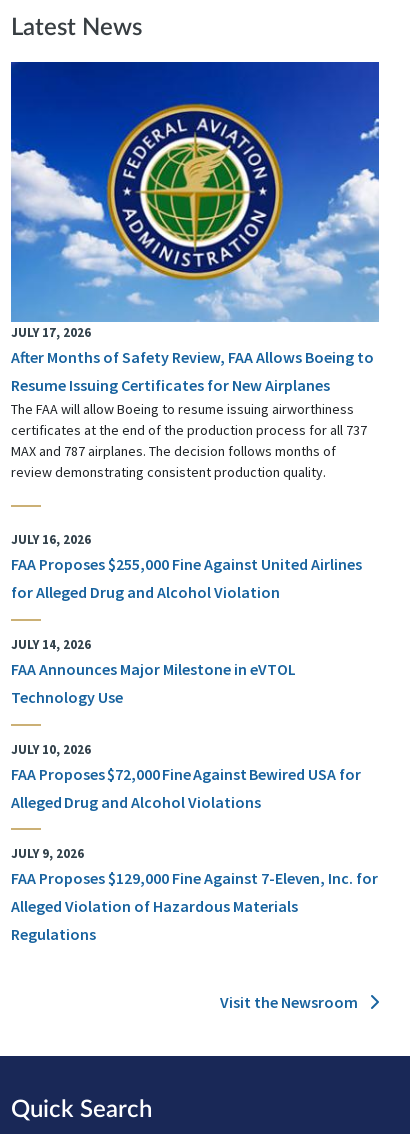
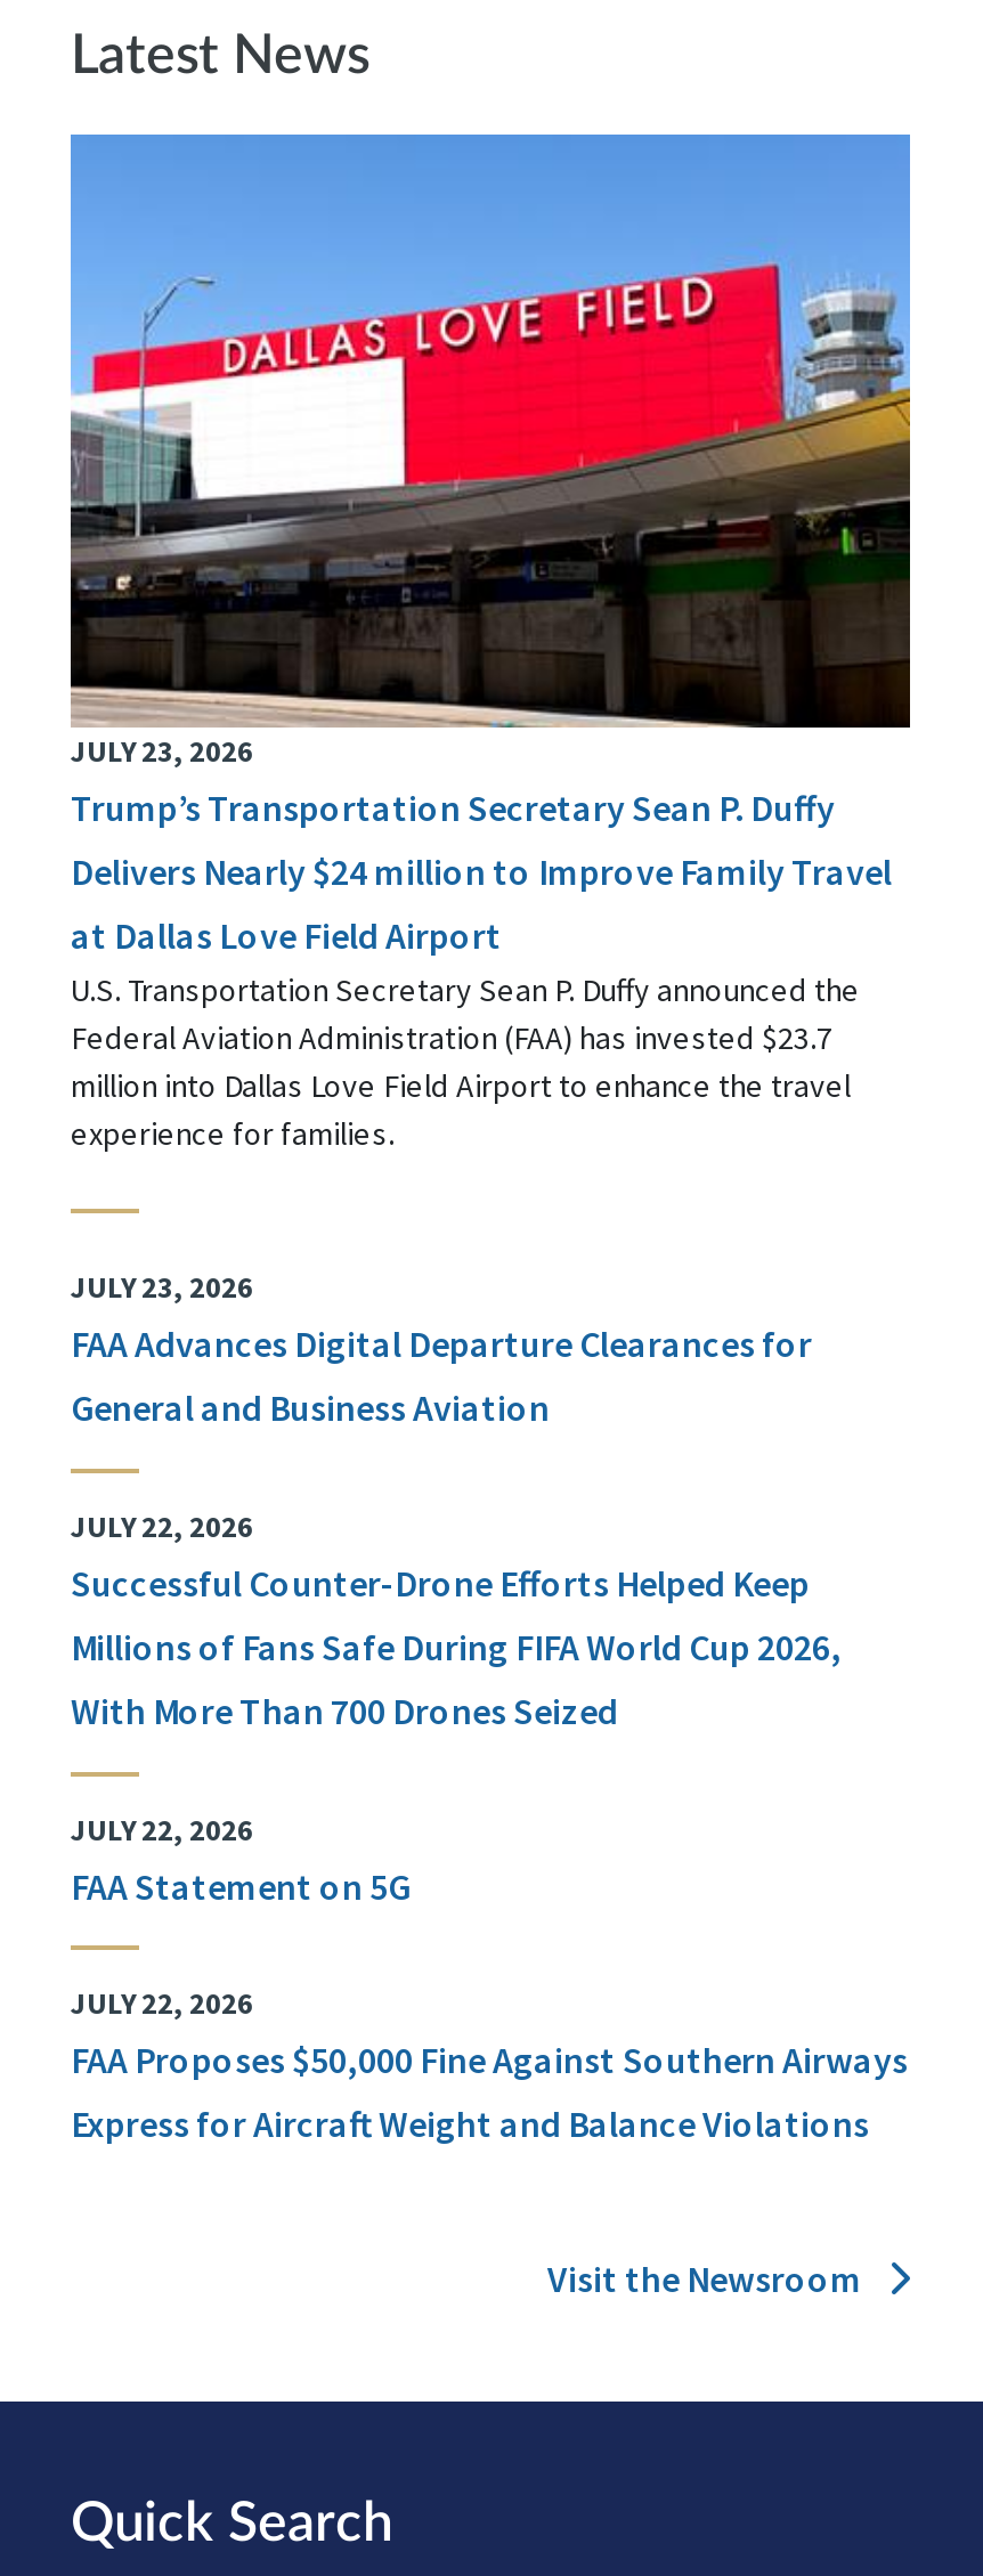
- [image]
- JULY 17, 2026
- After Months of Safety Review, FAA Allows Boeing to
- Resume Issuing Certificates for New Airplanes
- The FAA will allow Boeing to resume issuing airworthiness
- certificates at the end of the production process for all 737
- MAX and 787 airplanes. The decision follows months of
- review demonstrating consistent production quality.
+ [image]
+ JULY 23, 2026
+ Trump’s Transportation Secretary Sean P. Duffy
+ Delivers Nearly $24 million to Improve Family Travel
+ at Dallas Love Field Airport
+ U.S. Transportation Secretary Sean P. Duffy announced the
+ Federal Aviation Administration (FAA) has invested $23.7
+ million into Dallas Love Field Airport to enhance the travel
+ experience for families.

- JULY 16, 2026
- FAA Proposes $255,000 Fine Against United Airlines
- for Alleged Drug and Alcohol Violation
+ JULY 23, 2026
+ FAA Advances Digital Departure Clearances for
+ General and Business Aviation

- JULY 14, 2026
- FAA Announces Major Milestone in eVTOL
- Technology Use
+ JULY 22, 2026
+ Successful Counter-Drone Efforts Helped Keep
+ Millions of Fans Safe During FIFA World Cup 2026,
+ With More Than 700 Drones Seized

- JULY 10, 2026
- FAA Proposes $72,000 Fine Against Bewired USA for
- Alleged Drug and Alcohol Violations
+ JULY 22, 2026
+ FAA Statement on 5G

- JULY 9, 2026
- FAA Proposes $129,000 Fine Against 7-Eleven, Inc. for
- Alleged Violation of Hazardous Materials
- Regulations
+ JULY 22, 2026
+ FAA Proposes $50,000 Fine Against Southern Airways
+ Express for Aircraft Weight and Balance Violations
